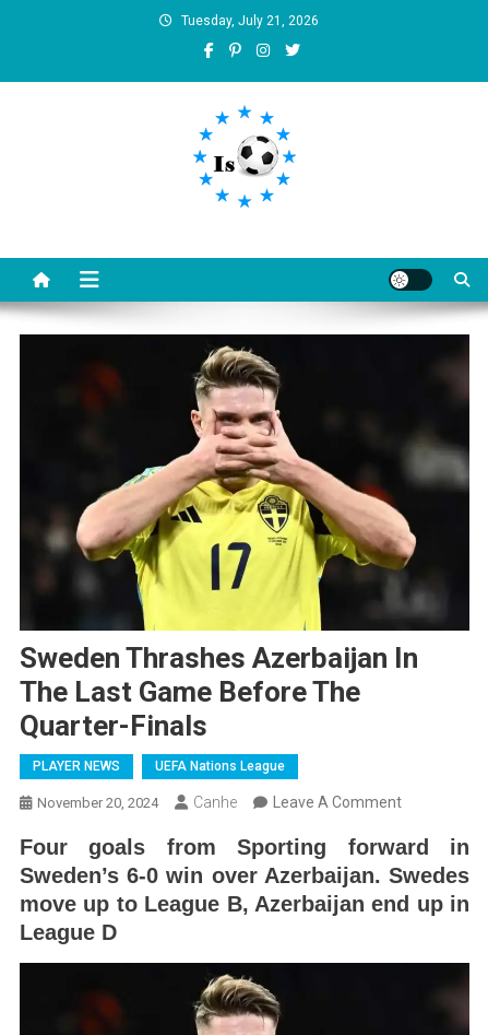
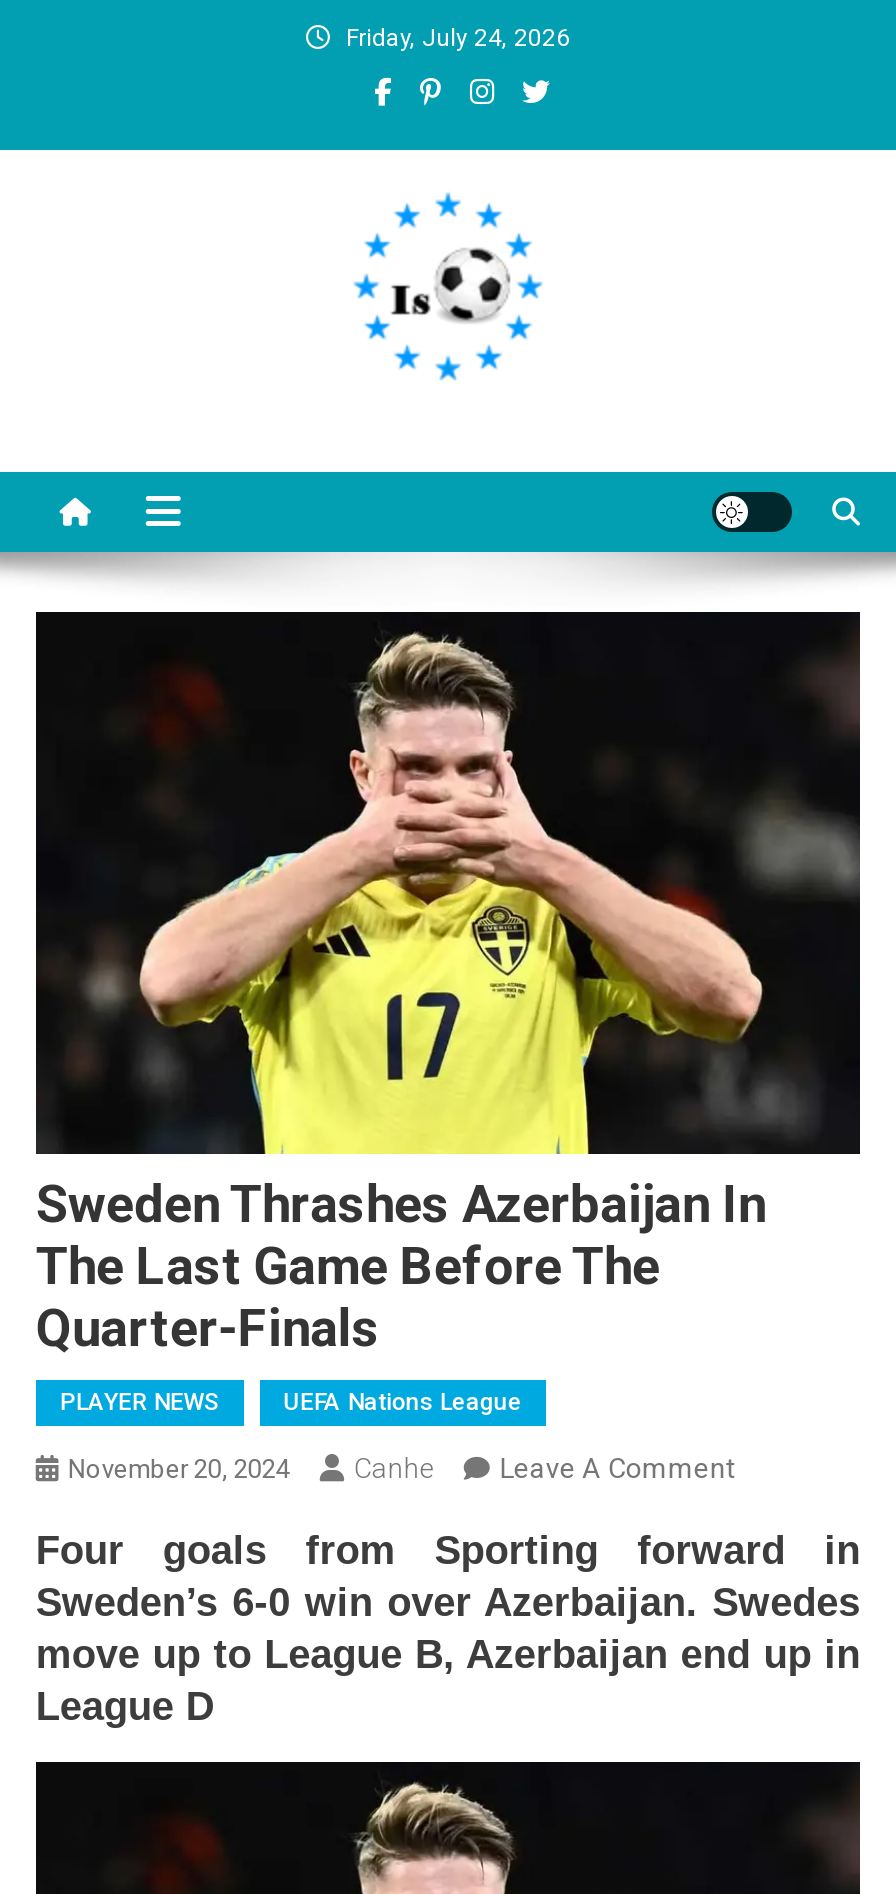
- Tuesday, July 21, 2026
+ Friday, July 24, 2026
